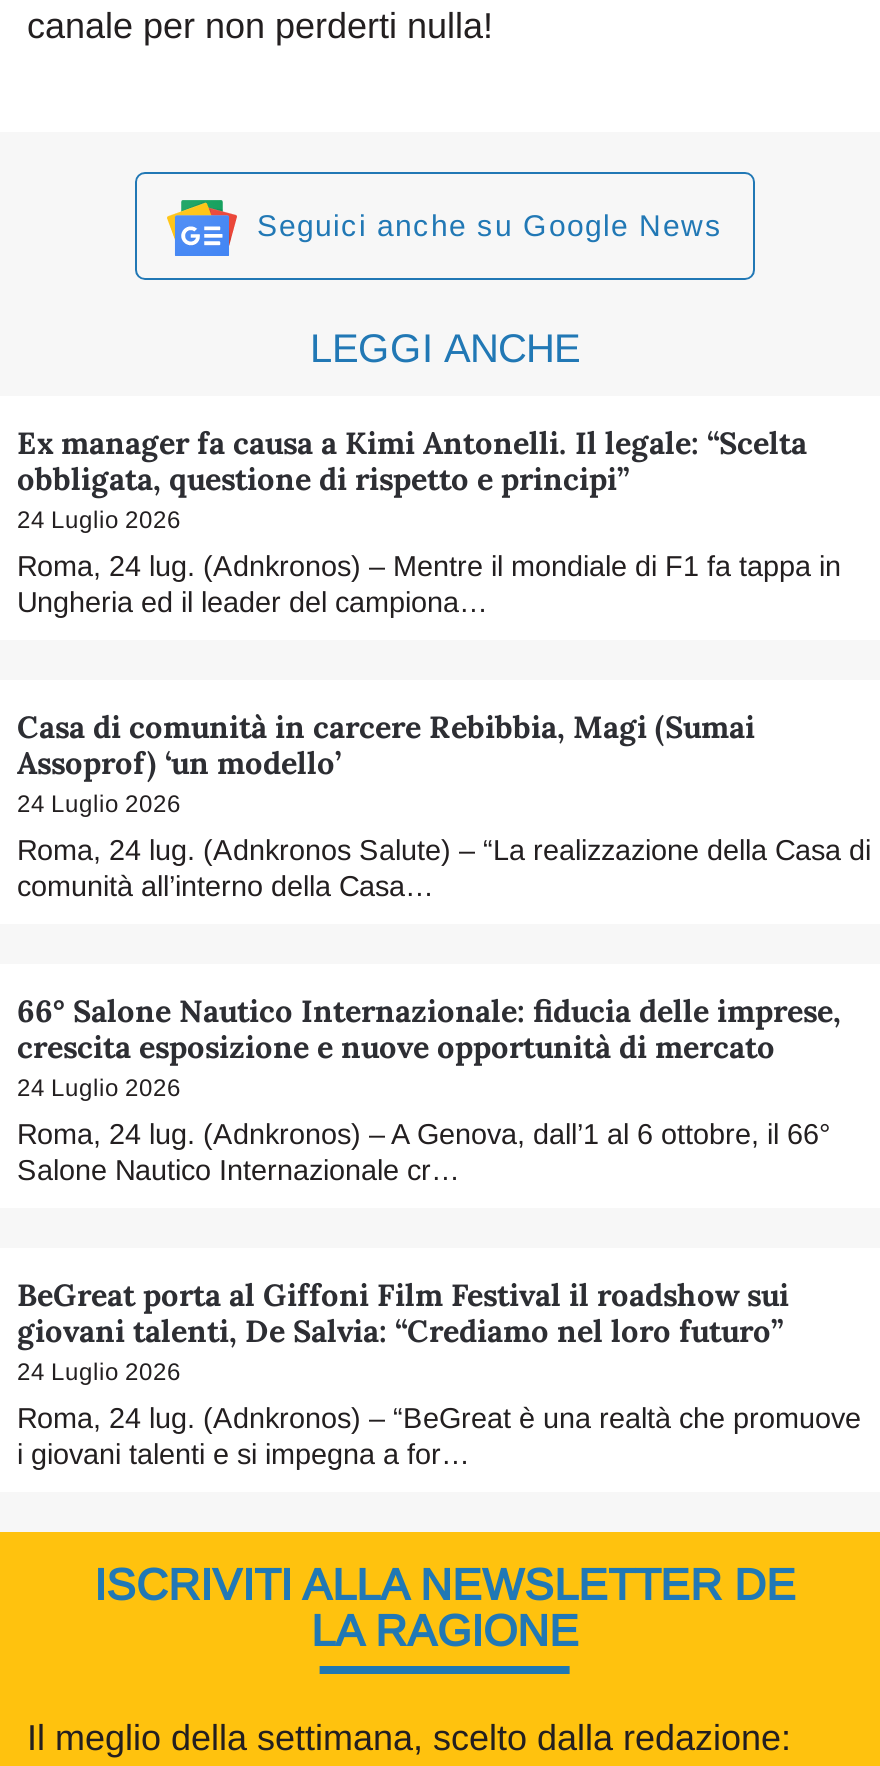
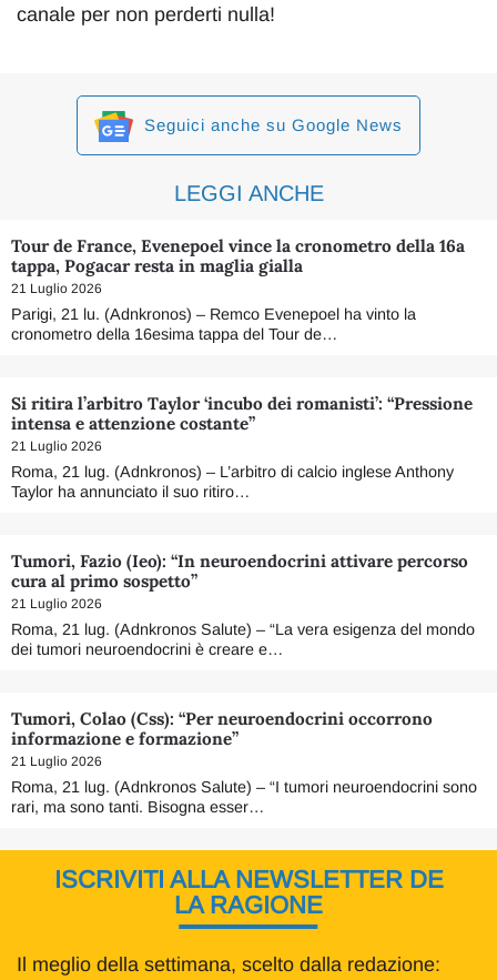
- Ex manager fa causa a Kimi Antonelli. Il legale: “Scelta
- obbligata, questione di rispetto e principi”
- 24 Luglio 2026
+ Tour de France, Evenepoel vince la cronometro della 16a
+ tappa, Pogacar resta in maglia gialla
+ 21 Luglio 2026

- Roma, 24 lug. (Adnkronos) – Mentre il mondiale di F1 fa tappa in
- Ungheria ed il leader del campiona…
+ Parigi, 21 lu. (Adnkronos) – Remco Evenepoel ha vinto la
+ cronometro della 16esima tappa del Tour de…

- Casa di comunità in carcere Rebibbia, Magi (Sumai
- Assoprof) ‘un modello’
- 24 Luglio 2026
+ Si ritira l’arbitro Taylor ‘incubo dei romanisti’: “Pressione
+ intensa e attenzione costante”
+ 21 Luglio 2026

- Roma, 24 lug. (Adnkronos Salute) – “La realizzazione della Casa di
- comunità all’interno della Casa…
+ Roma, 21 lug. (Adnkronos) – L’arbitro di calcio inglese Anthony
+ Taylor ha annunciato il suo ritiro…

- 66° Salone Nautico Internazionale: fiducia delle imprese,
- crescita esposizione e nuove opportunità di mercato
- 24 Luglio 2026
+ Tumori, Fazio (Ieo): “In neuroendocrini attivare percorso
+ cura al primo sospetto”
+ 21 Luglio 2026

- Roma, 24 lug. (Adnkronos) – A Genova, dall’1 al 6 ottobre, il 66°
- Salone Nautico Internazionale cr…
+ Roma, 21 lug. (Adnkronos Salute) – “La vera esigenza del mondo
+ dei tumori neuroendocrini è creare e…

- BeGreat porta al Giffoni Film Festival il roadshow sui
- giovani talenti, De Salvia: “Crediamo nel loro futuro”
- 24 Luglio 2026
+ Tumori, Colao (Css): “Per neuroendocrini occorrono
+ informazione e formazione”
+ 21 Luglio 2026

- Roma, 24 lug. (Adnkronos) – “BeGreat è una realtà che promuove
- i giovani talenti e si impegna a for…
+ Roma, 21 lug. (Adnkronos Salute) – “I tumori neuroendocrini sono
+ rari, ma sono tanti. Bisogna esser…
